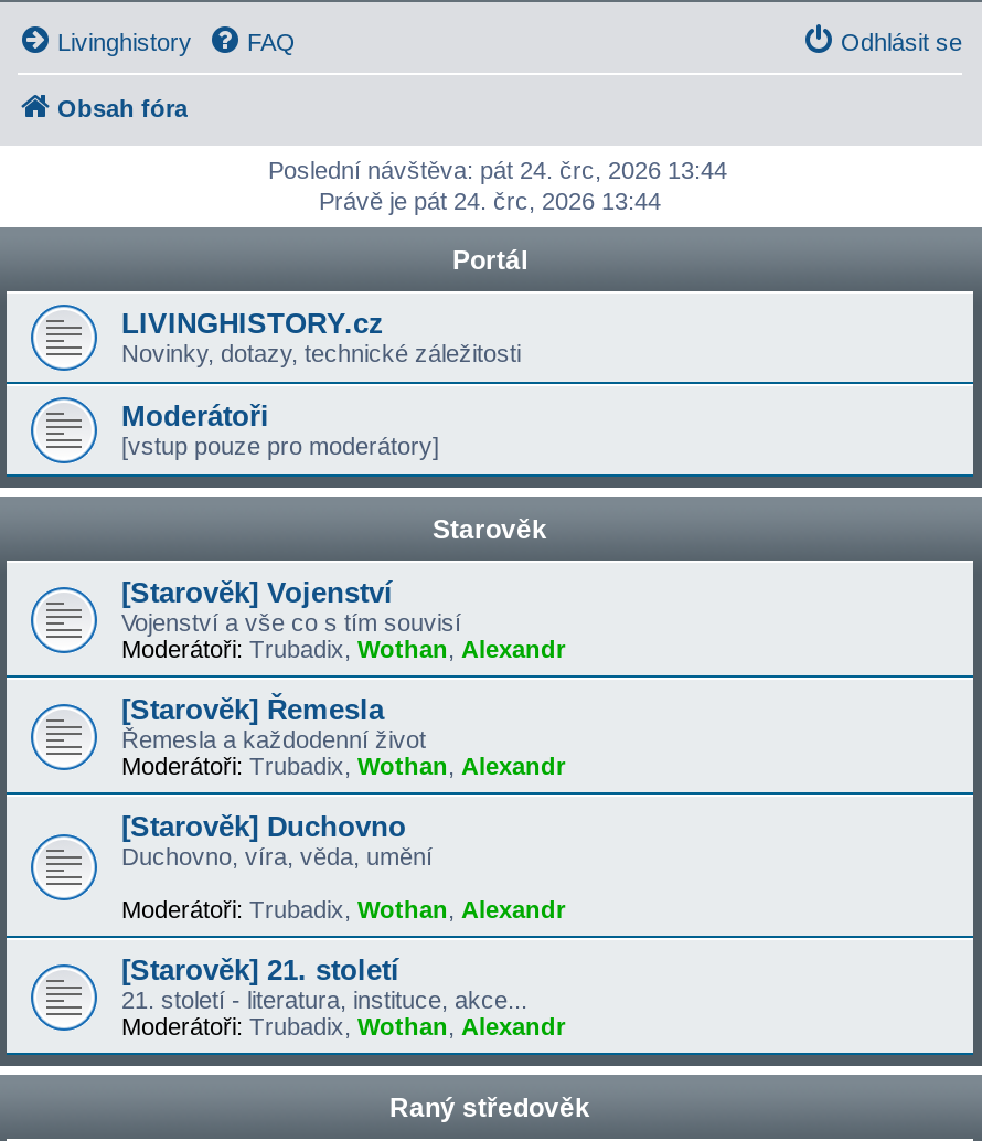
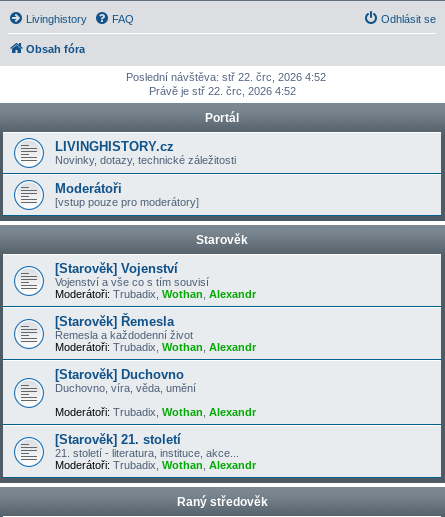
- Poslední návštěva: pát 24. črc, 2026 13:44
+ Poslední návštěva: stř 22. črc, 2026 4:52

- Právě je pát 24. črc, 2026 13:44
+ Právě je stř 22. črc, 2026 4:52
